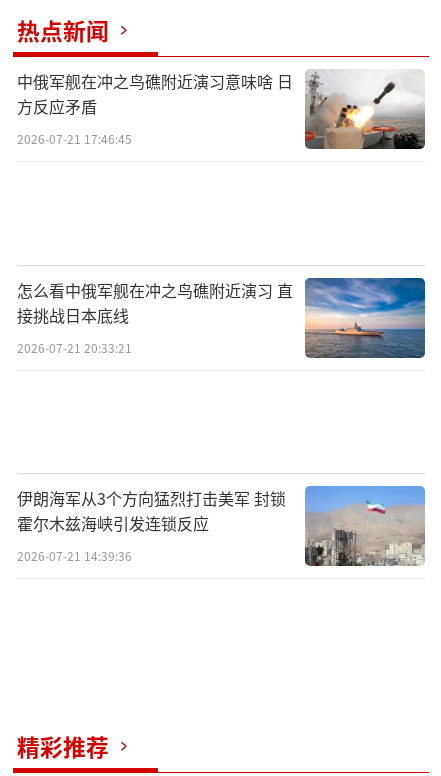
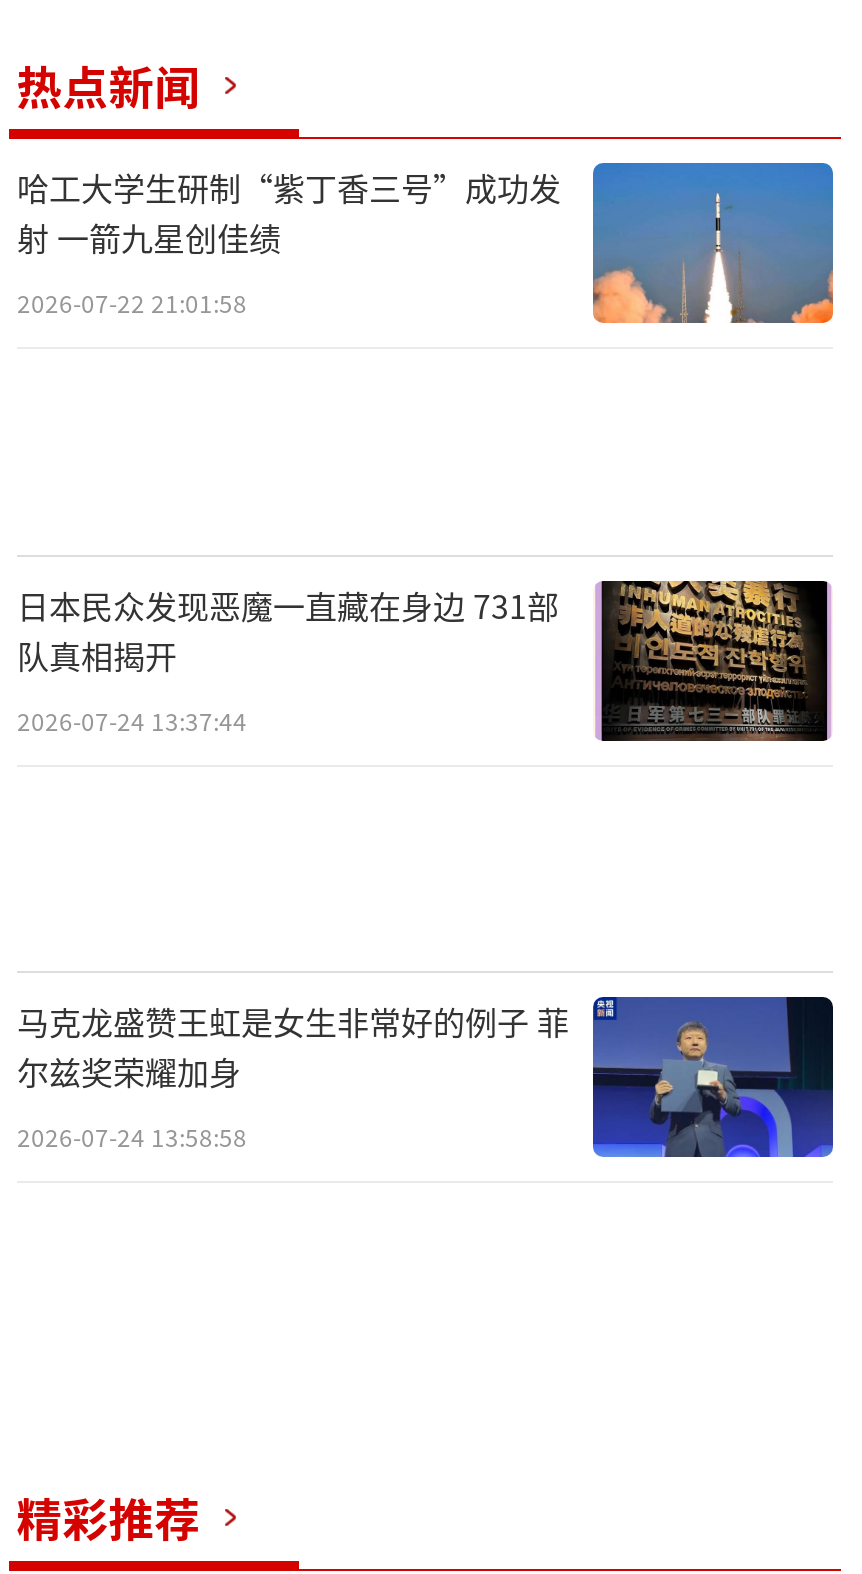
- [image]
- 中俄军舰在冲之鸟礁附近演习意味啥 日
- 方反应矛盾
+ [image]
+ 哈工大学生研制“紫丁香三号”成功发
+ 射 一箭九星创佳绩

- 2026-07-21 17:46:45
+ 2026-07-22 21:01:58

- [image]
- 怎么看中俄军舰在冲之鸟礁附近演习 直
- 接挑战日本底线
+ [image]
+ 日本民众发现恶魔一直藏在身边 731部
+ 队真相揭开

- 2026-07-21 20:33:21
+ 2026-07-24 13:37:44

- [image]
- 伊朗海军从3个方向猛烈打击美军 封锁
- 霍尔木兹海峡引发连锁反应
+ [image]
+ 马克龙盛赞王虹是女生非常好的例子 菲
+ 尔兹奖荣耀加身

- 2026-07-21 14:39:36
+ 2026-07-24 13:58:58
